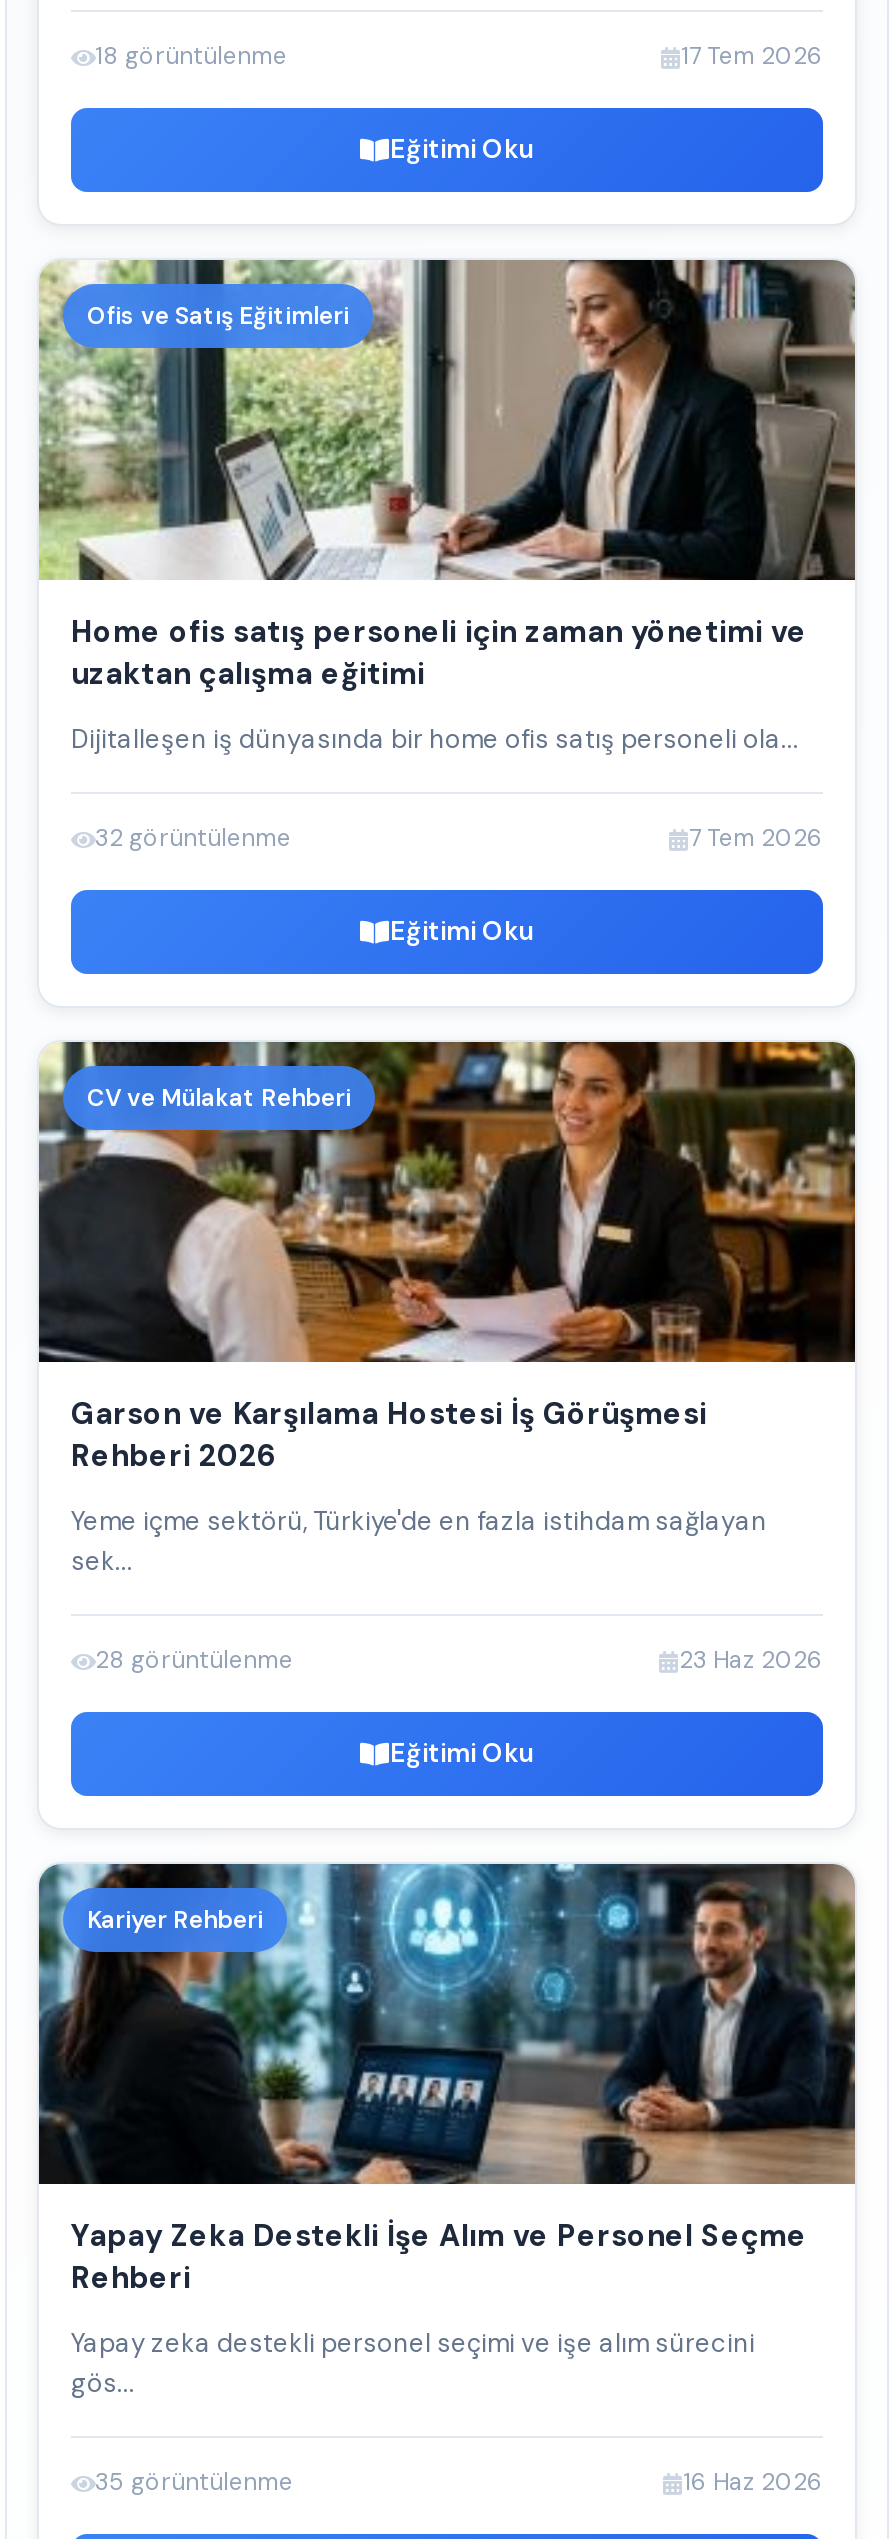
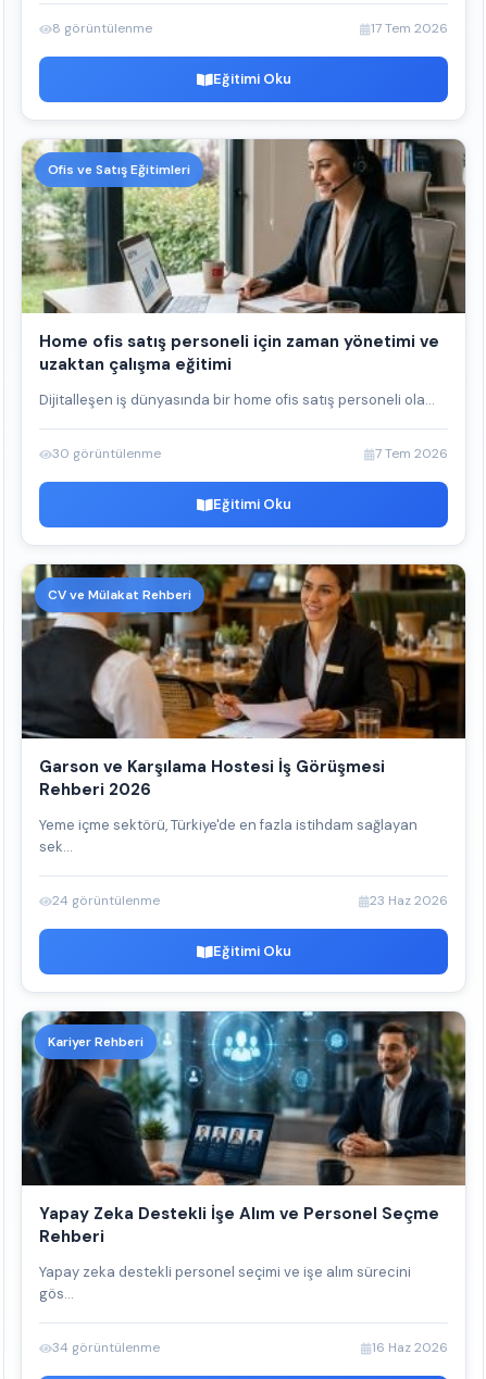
- 18 görüntülenme
+ 8 görüntülenme

- 32 görüntülenme
+ 30 görüntülenme

- 28 görüntülenme
+ 24 görüntülenme

- 35 görüntülenme
+ 34 görüntülenme
